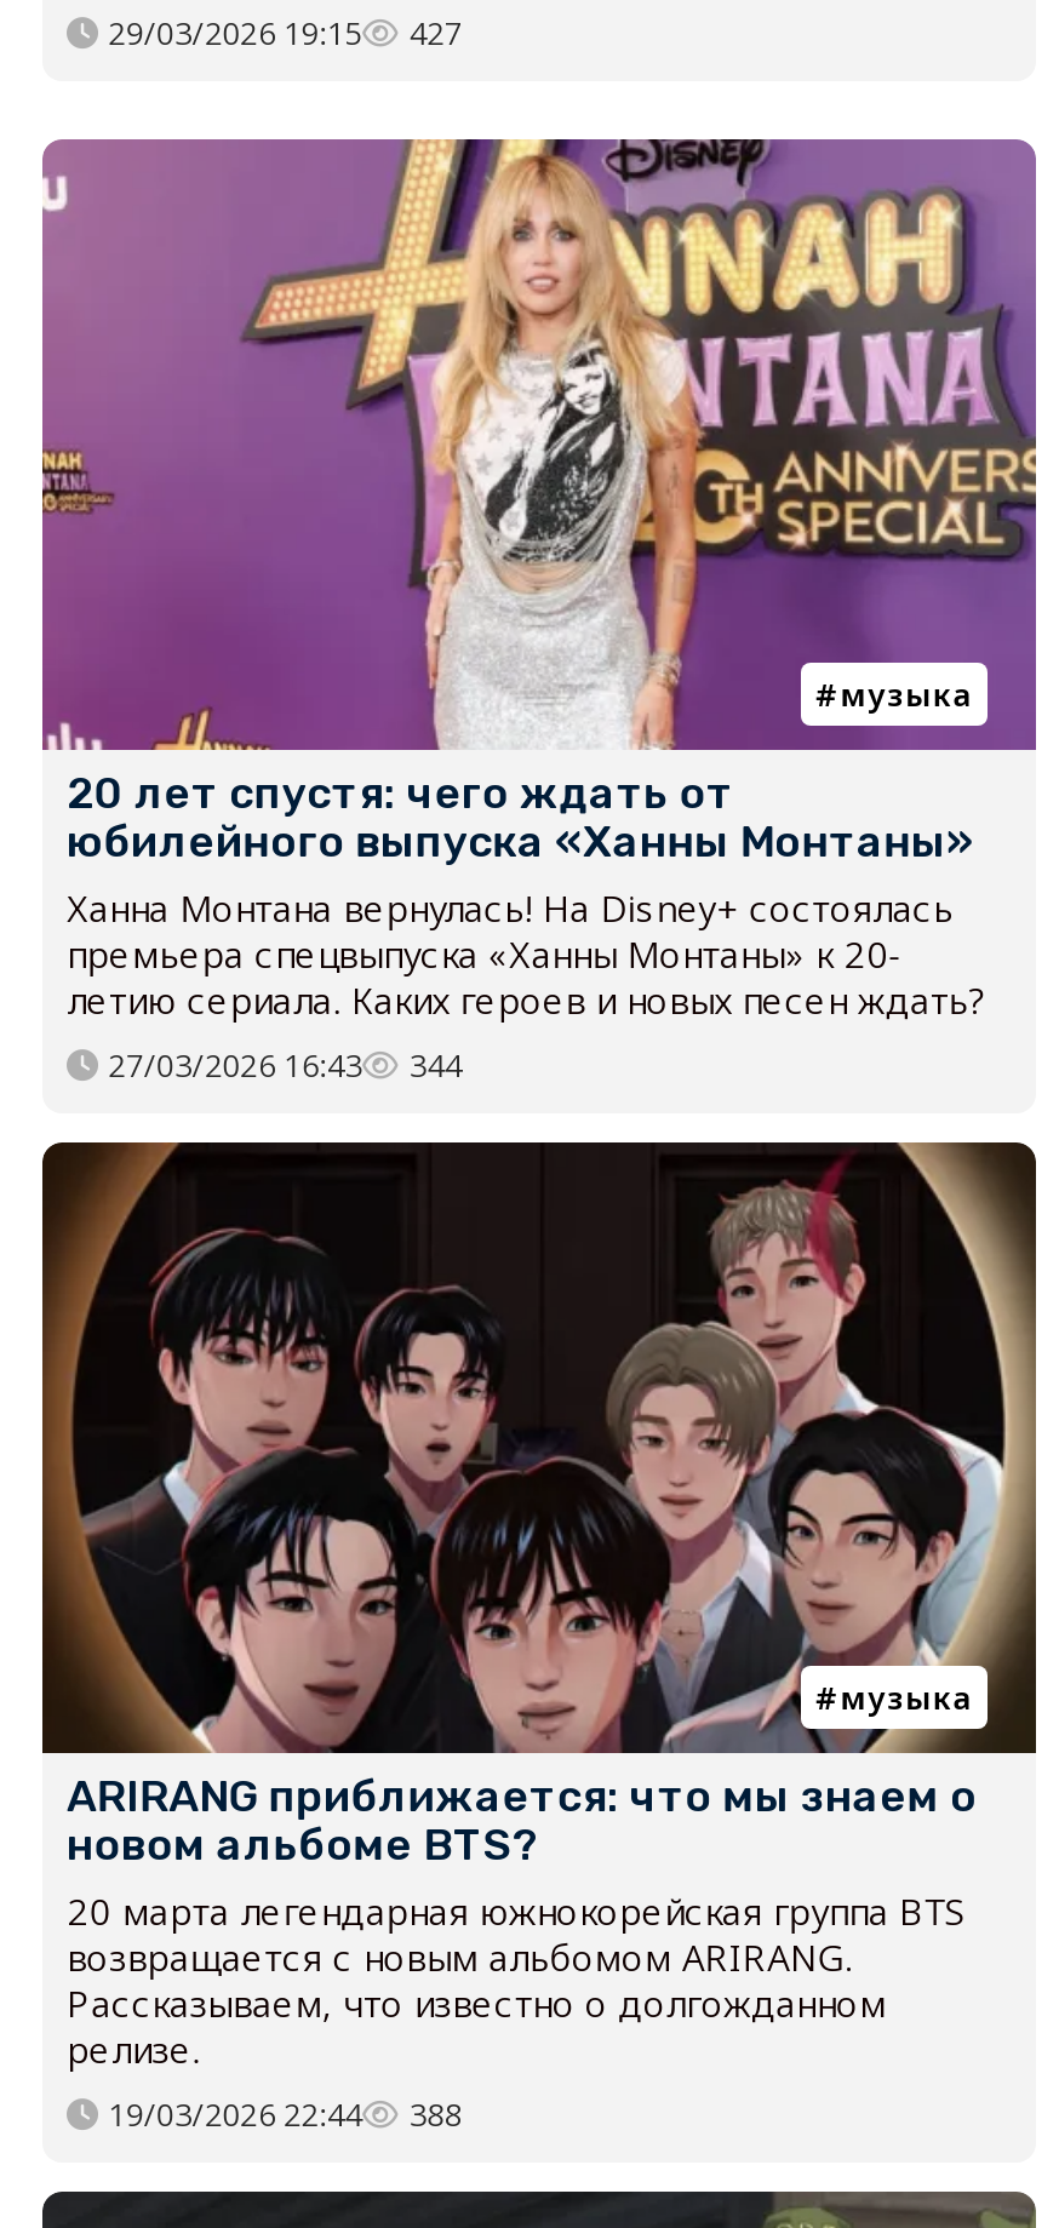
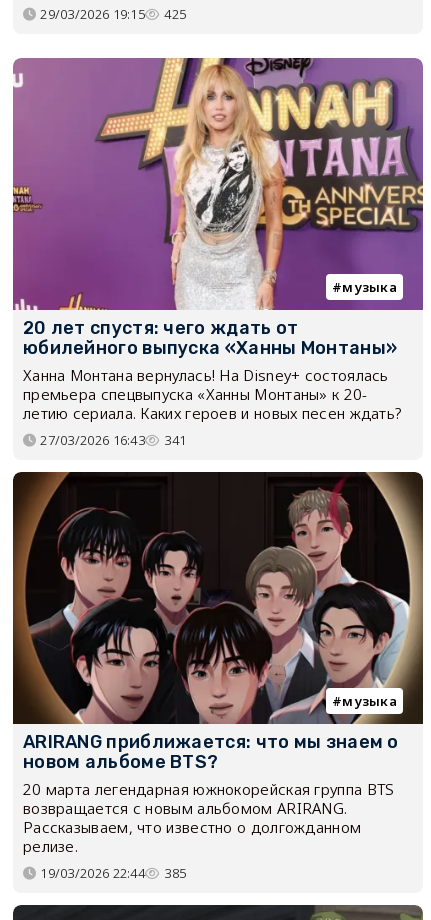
- 29/03/2026 19:15 427
+ 29/03/2026 19:15 425

- 27/03/2026 16:43 344
+ 27/03/2026 16:43 341

- 19/03/2026 22:44 388
+ 19/03/2026 22:44 385
